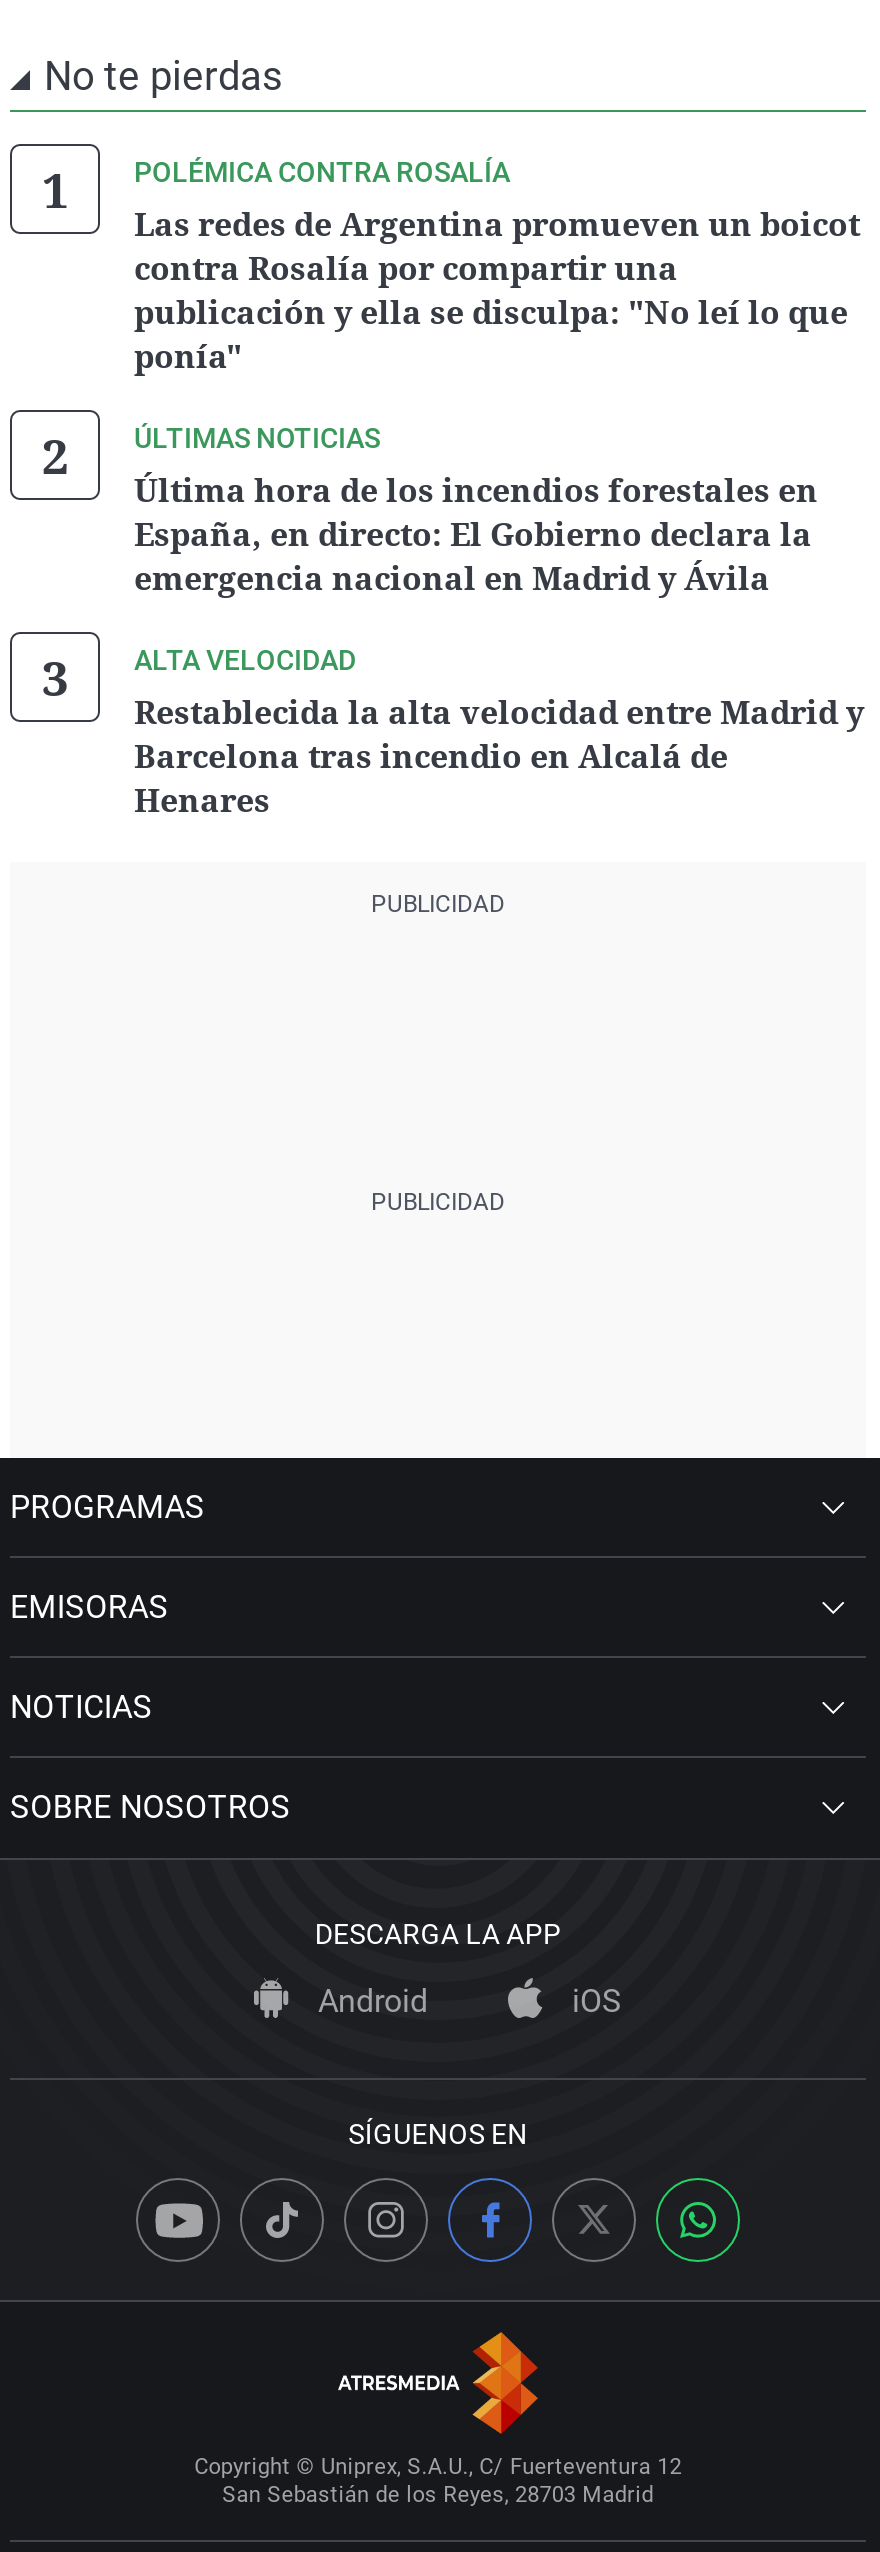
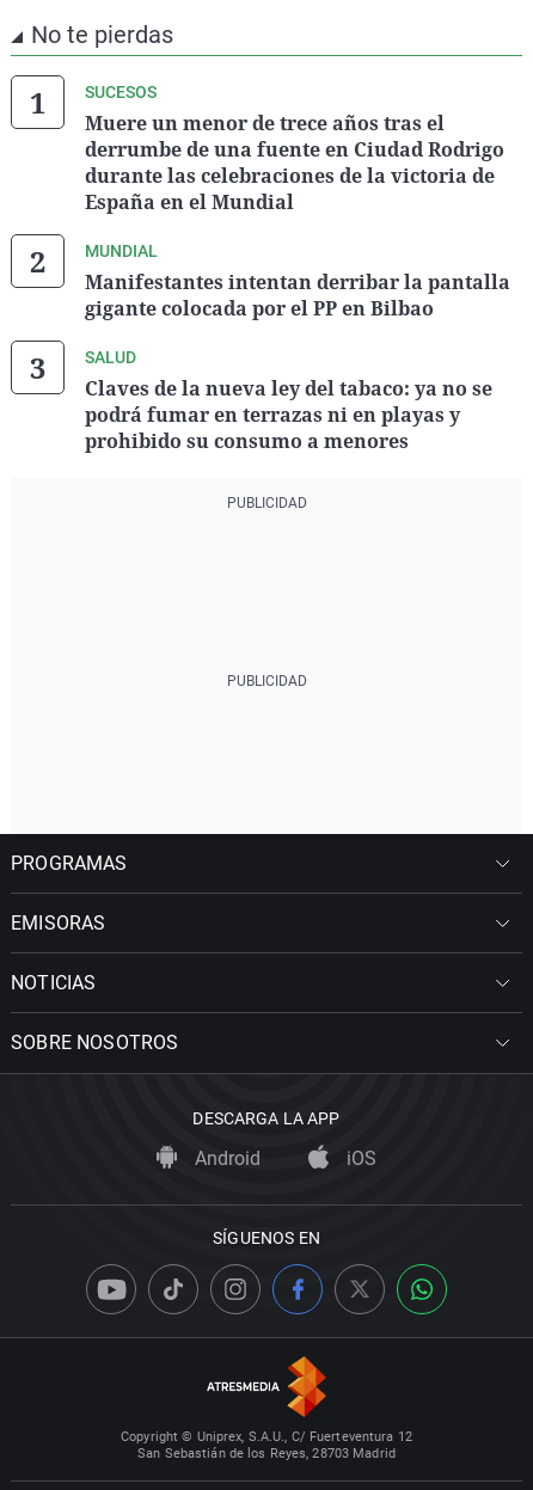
- POLÉMICA CONTRA ROSALÍA
- Las redes de Argentina promueven un boicot
- contra Rosalía por compartir una
- publicación y ella se disculpa: "No leí lo que
- ponía"
+ SUCESOS
+ Muere un menor de trece años tras el
+ derrumbe de una fuente en Ciudad Rodrigo
+ durante las celebraciones de la victoria de
+ España en el Mundial

- ÚLTIMAS NOTICIAS
- Última hora de los incendios forestales en
- España, en directo: El Gobierno declara la
- emergencia nacional en Madrid y Ávila
+ MUNDIAL
+ Manifestantes intentan derribar la pantalla
+ gigante colocada por el PP en Bilbao

- ALTA VELOCIDAD
- Restablecida la alta velocidad entre Madrid y
- Barcelona tras incendio en Alcalá de
- Henares
+ SALUD
+ Claves de la nueva ley del tabaco: ya no se
+ podrá fumar en terrazas ni en playas y
+ prohibido su consumo a menores
